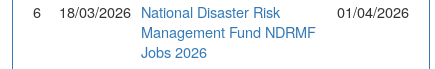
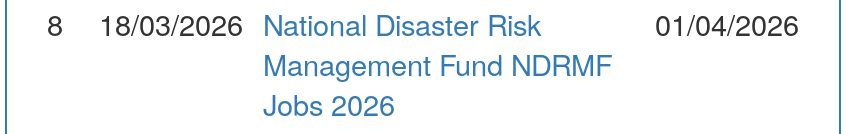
- 6 18/03/2026 National Disaster Risk
+ 8 18/03/2026 National Disaster Risk
